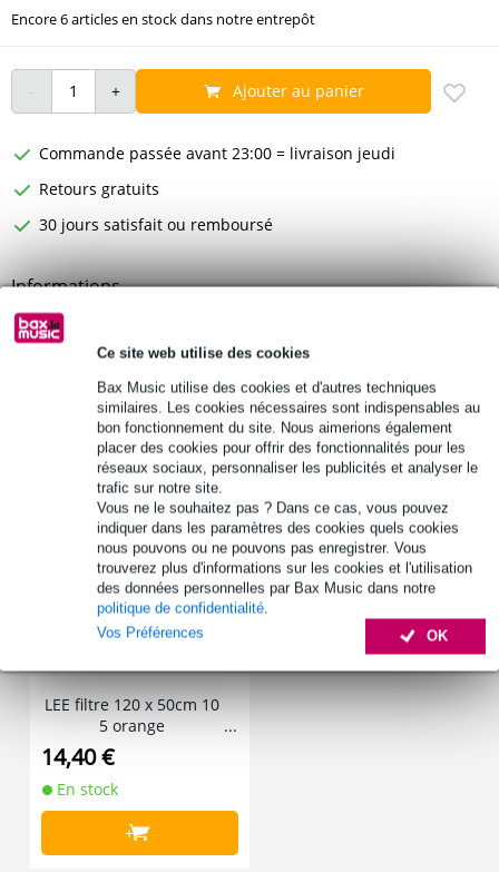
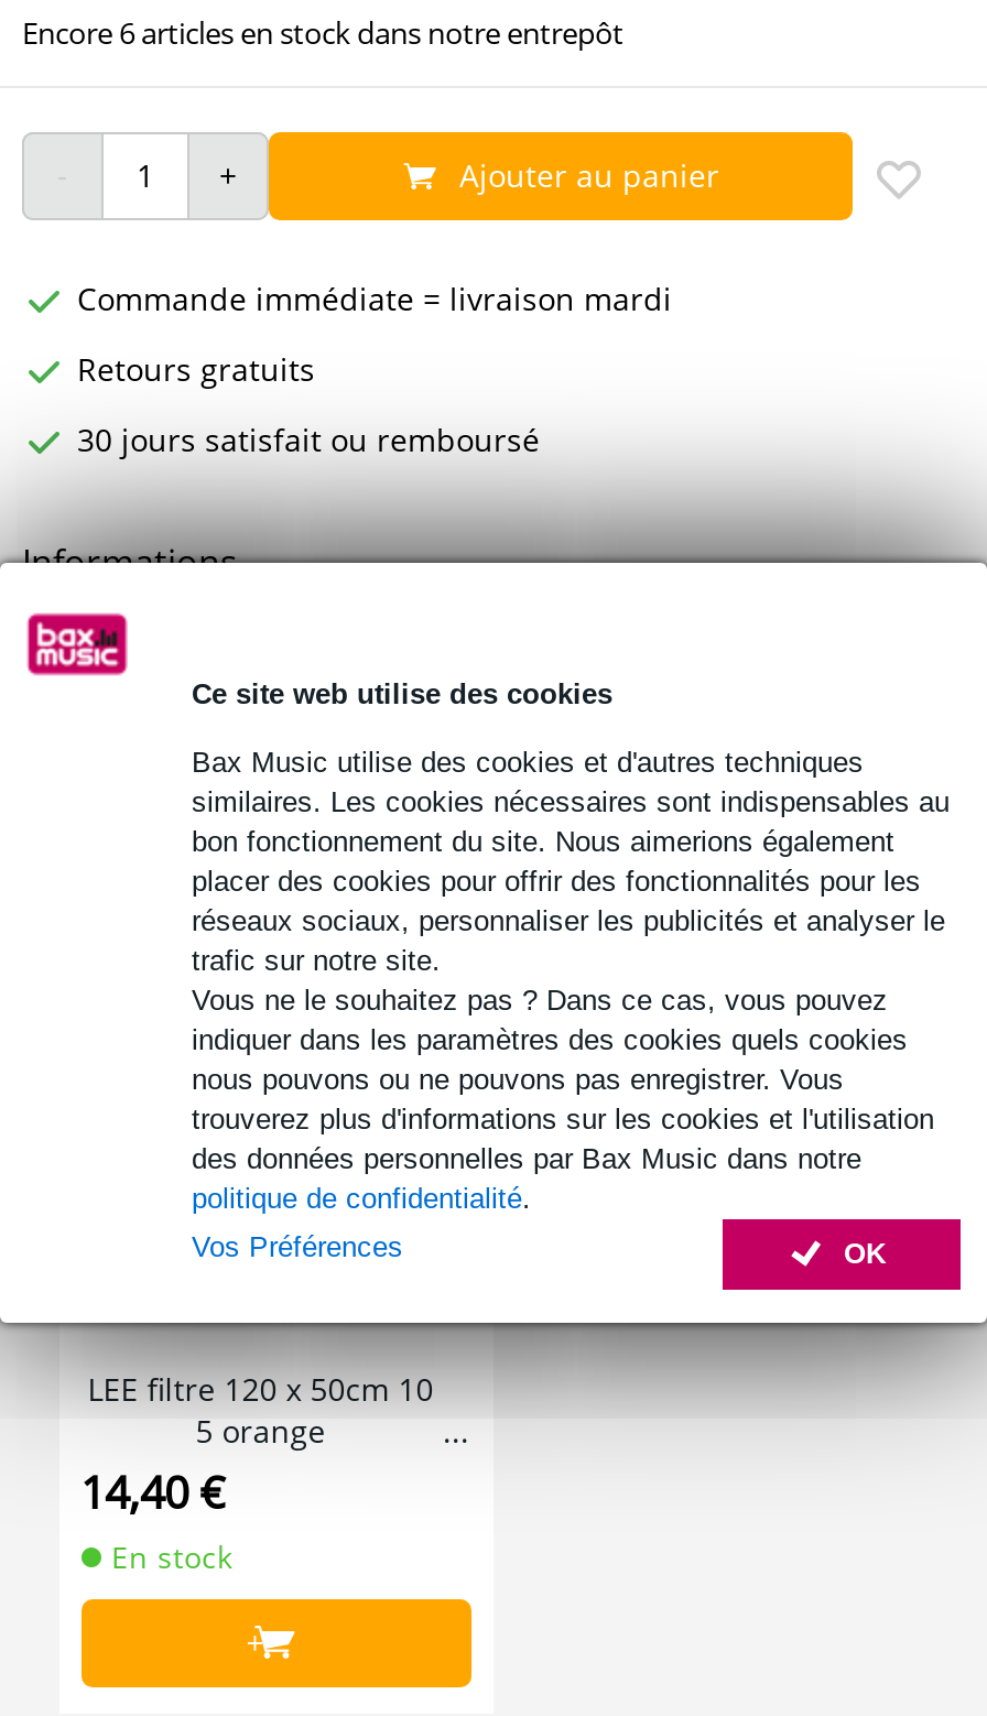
- Commande passée avant 23:00 = livraison jeudi
+ Commande immédiate = livraison mardi
